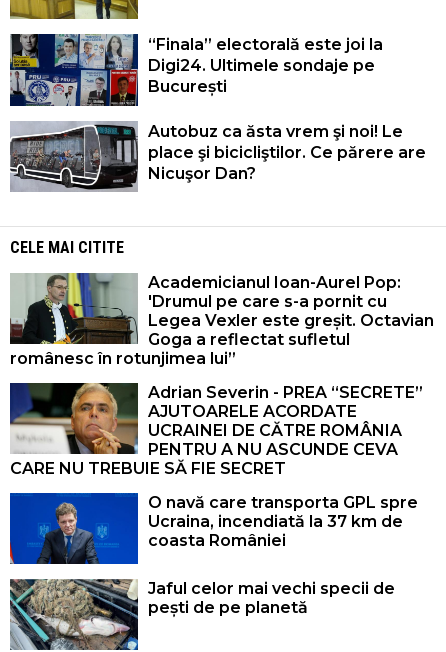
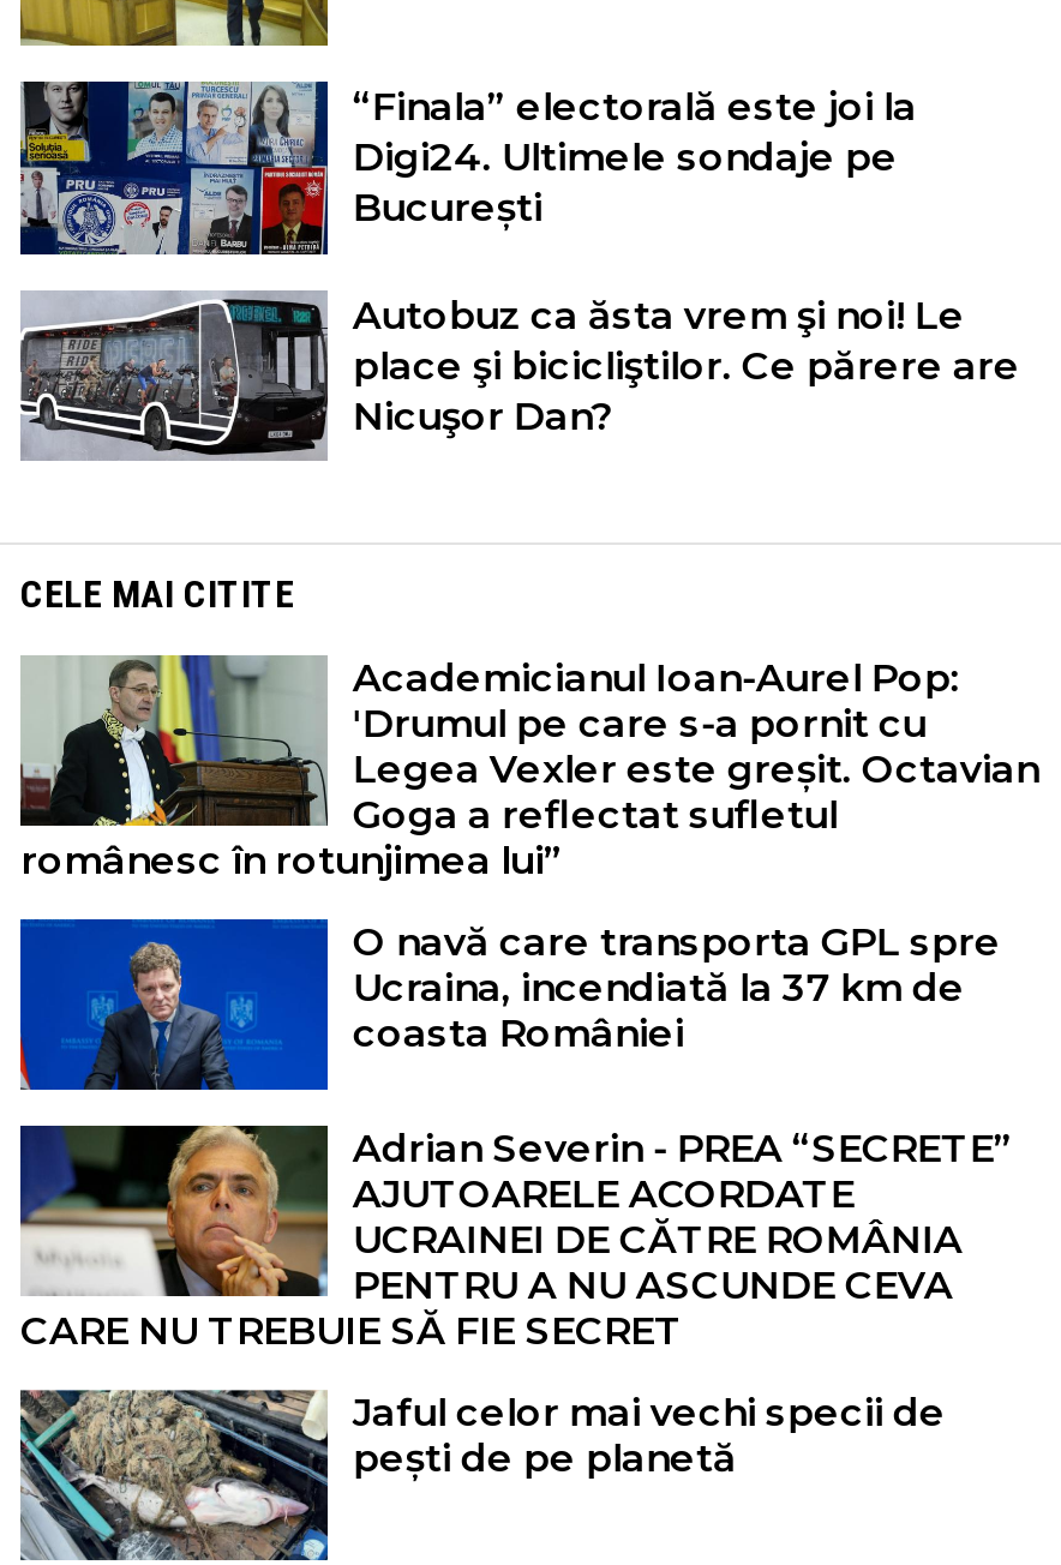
moved down: [image] | Adrian Severin - PREA “SECRETE” | AJUTOARELE ACORDATE | UCRAINEI DE CĂTRE ROMÂNIA | PENTRU A NU ASCUNDE CEVA | CARE NU TREBUIE SĂ FIE SECRET

moved up: [image] | O navă care transporta GPL spre | Ucraina, incendiată la 37 km de | coasta României
